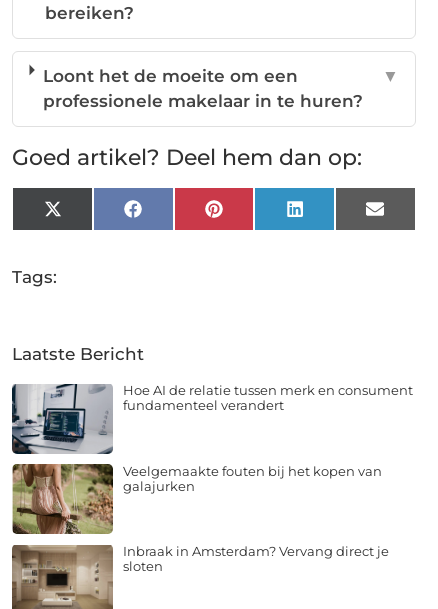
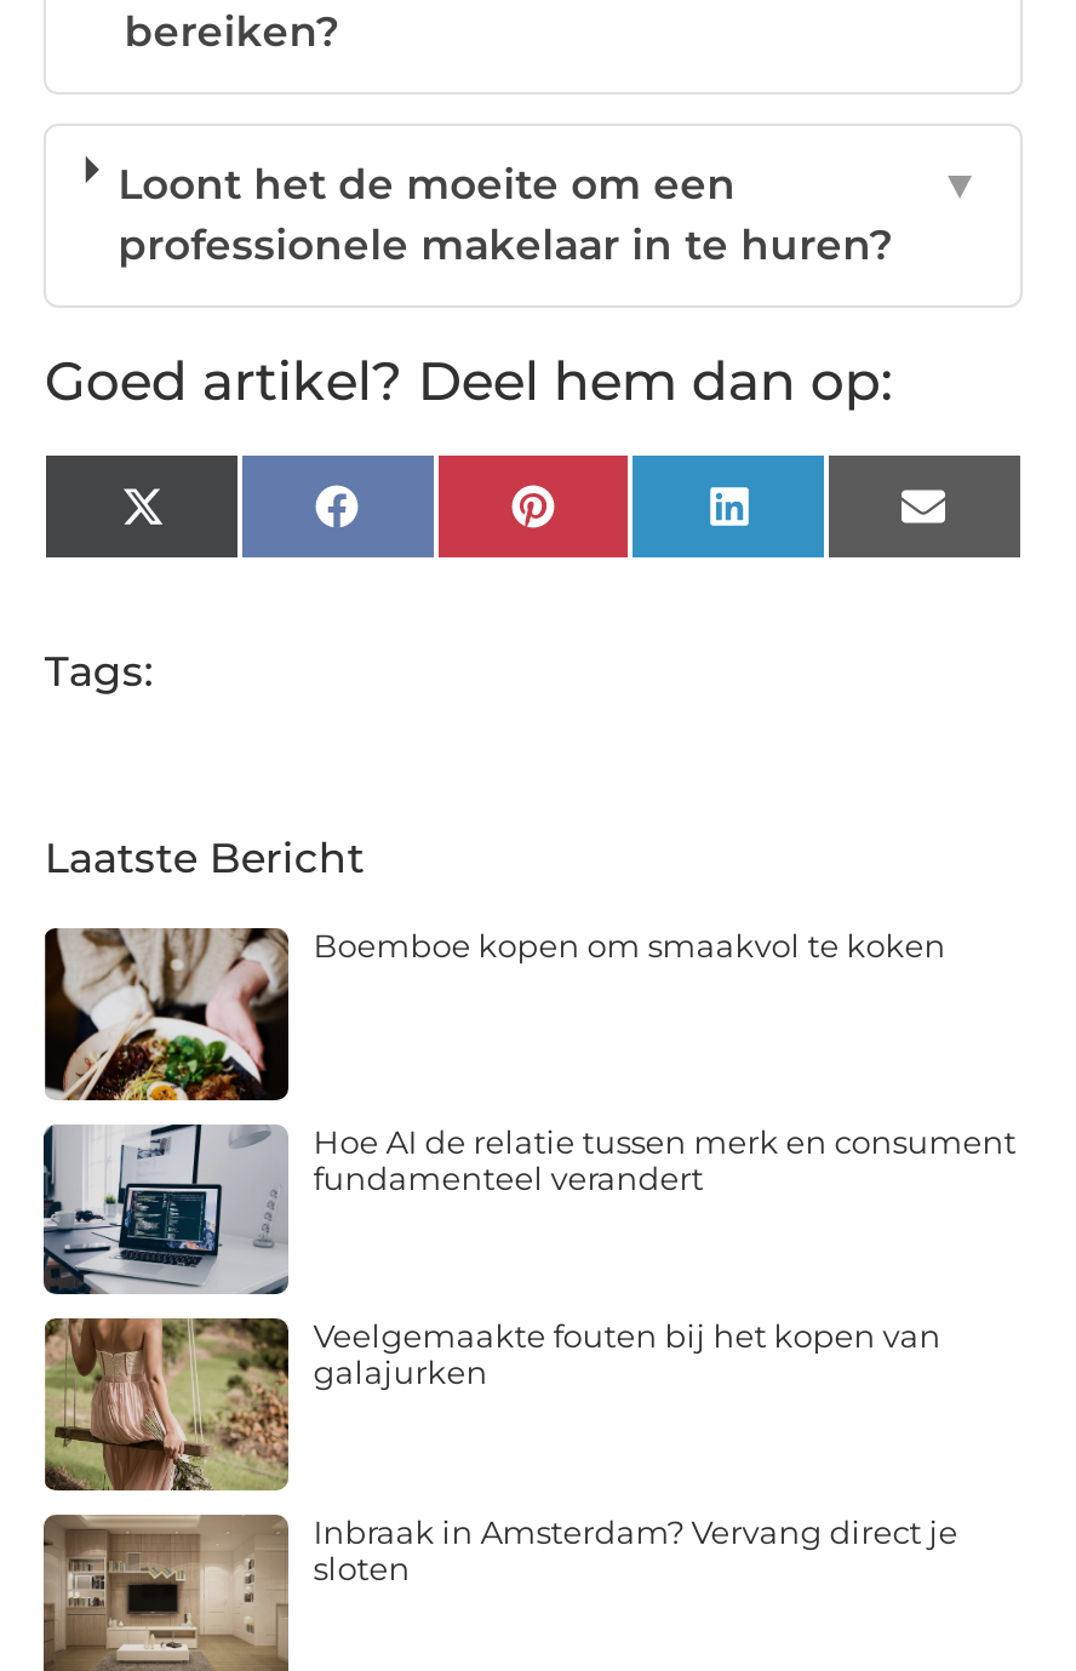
+ [image]
+ Boemboe kopen om smaakvol te koken
